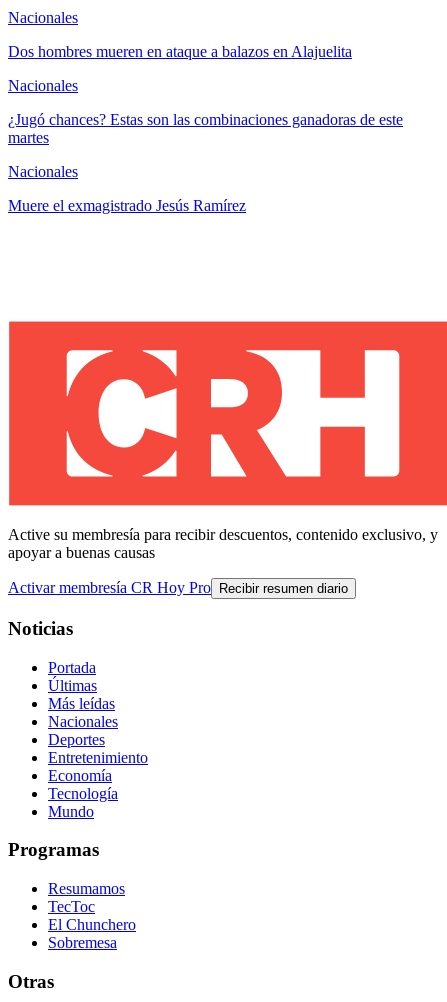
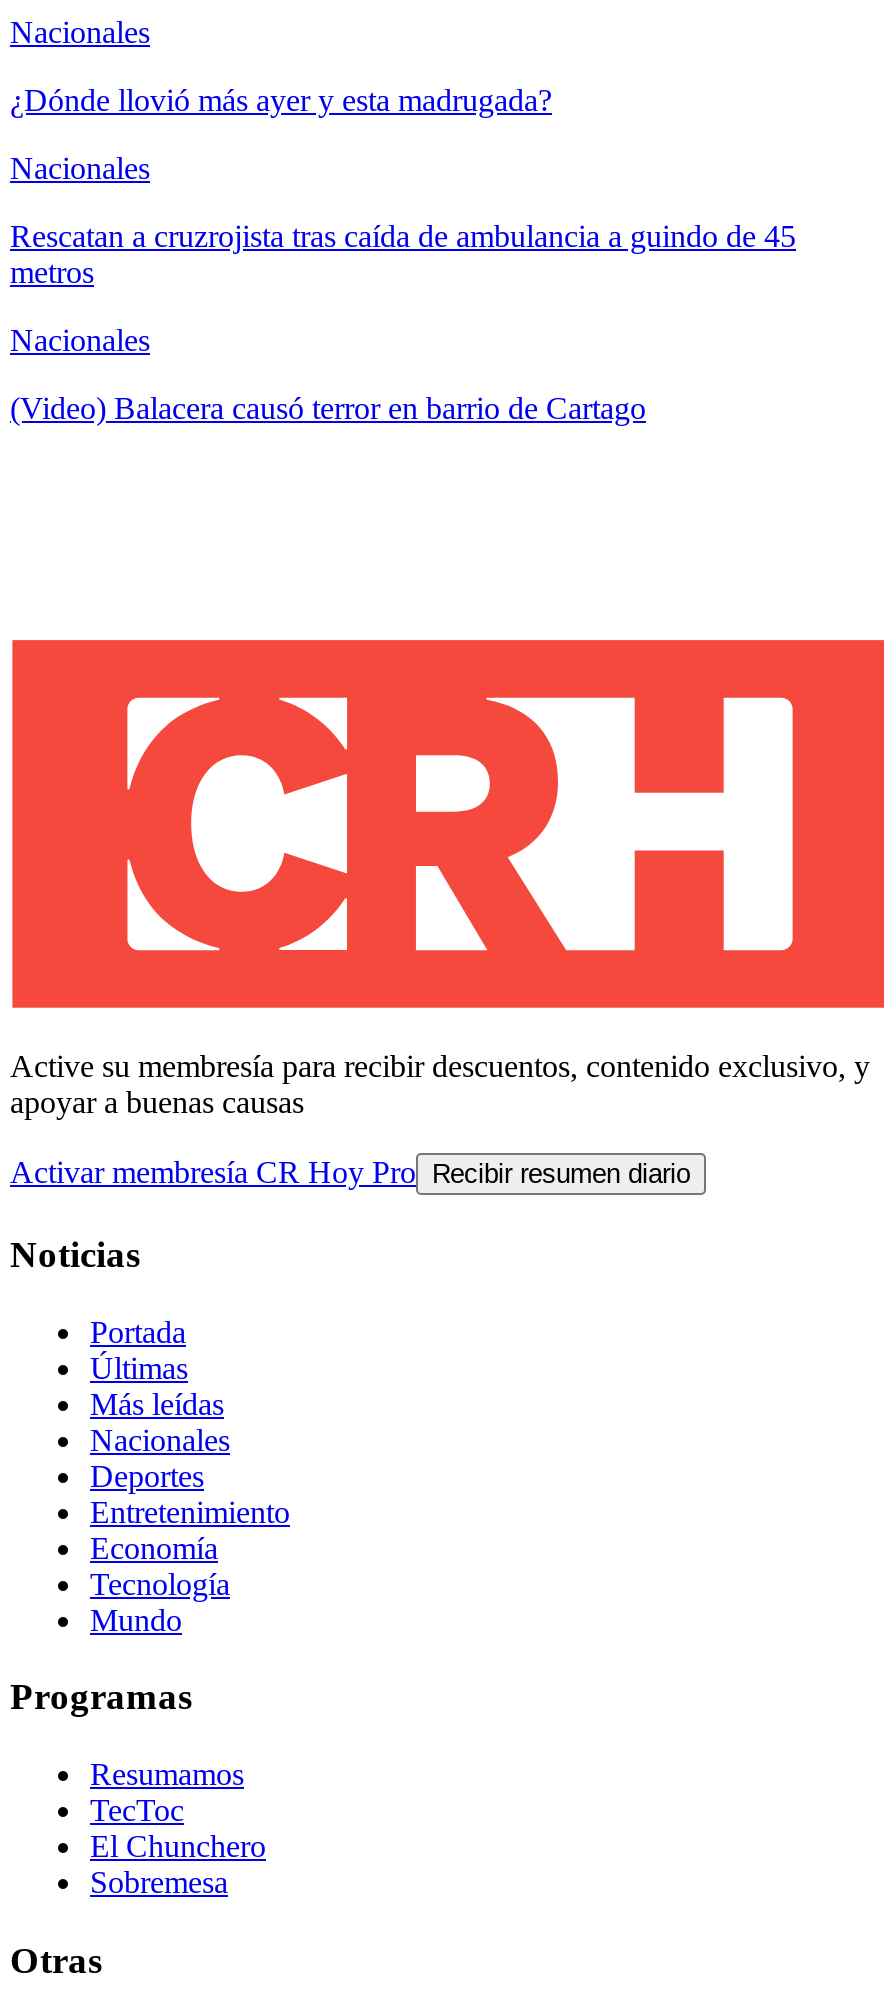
- Dos hombres mueren en ataque a balazos en Alajuelita
+ ¿Dónde llovió más ayer y esta madrugada?

- ¿Jugó chances? Estas son las combinaciones ganadoras de este
- martes
+ Rescatan a cruzrojista tras caída de ambulancia a guindo de 45
+ metros

- Muere el exmagistrado Jesús Ramírez
+ (Video) Balacera causó terror en barrio de Cartago
